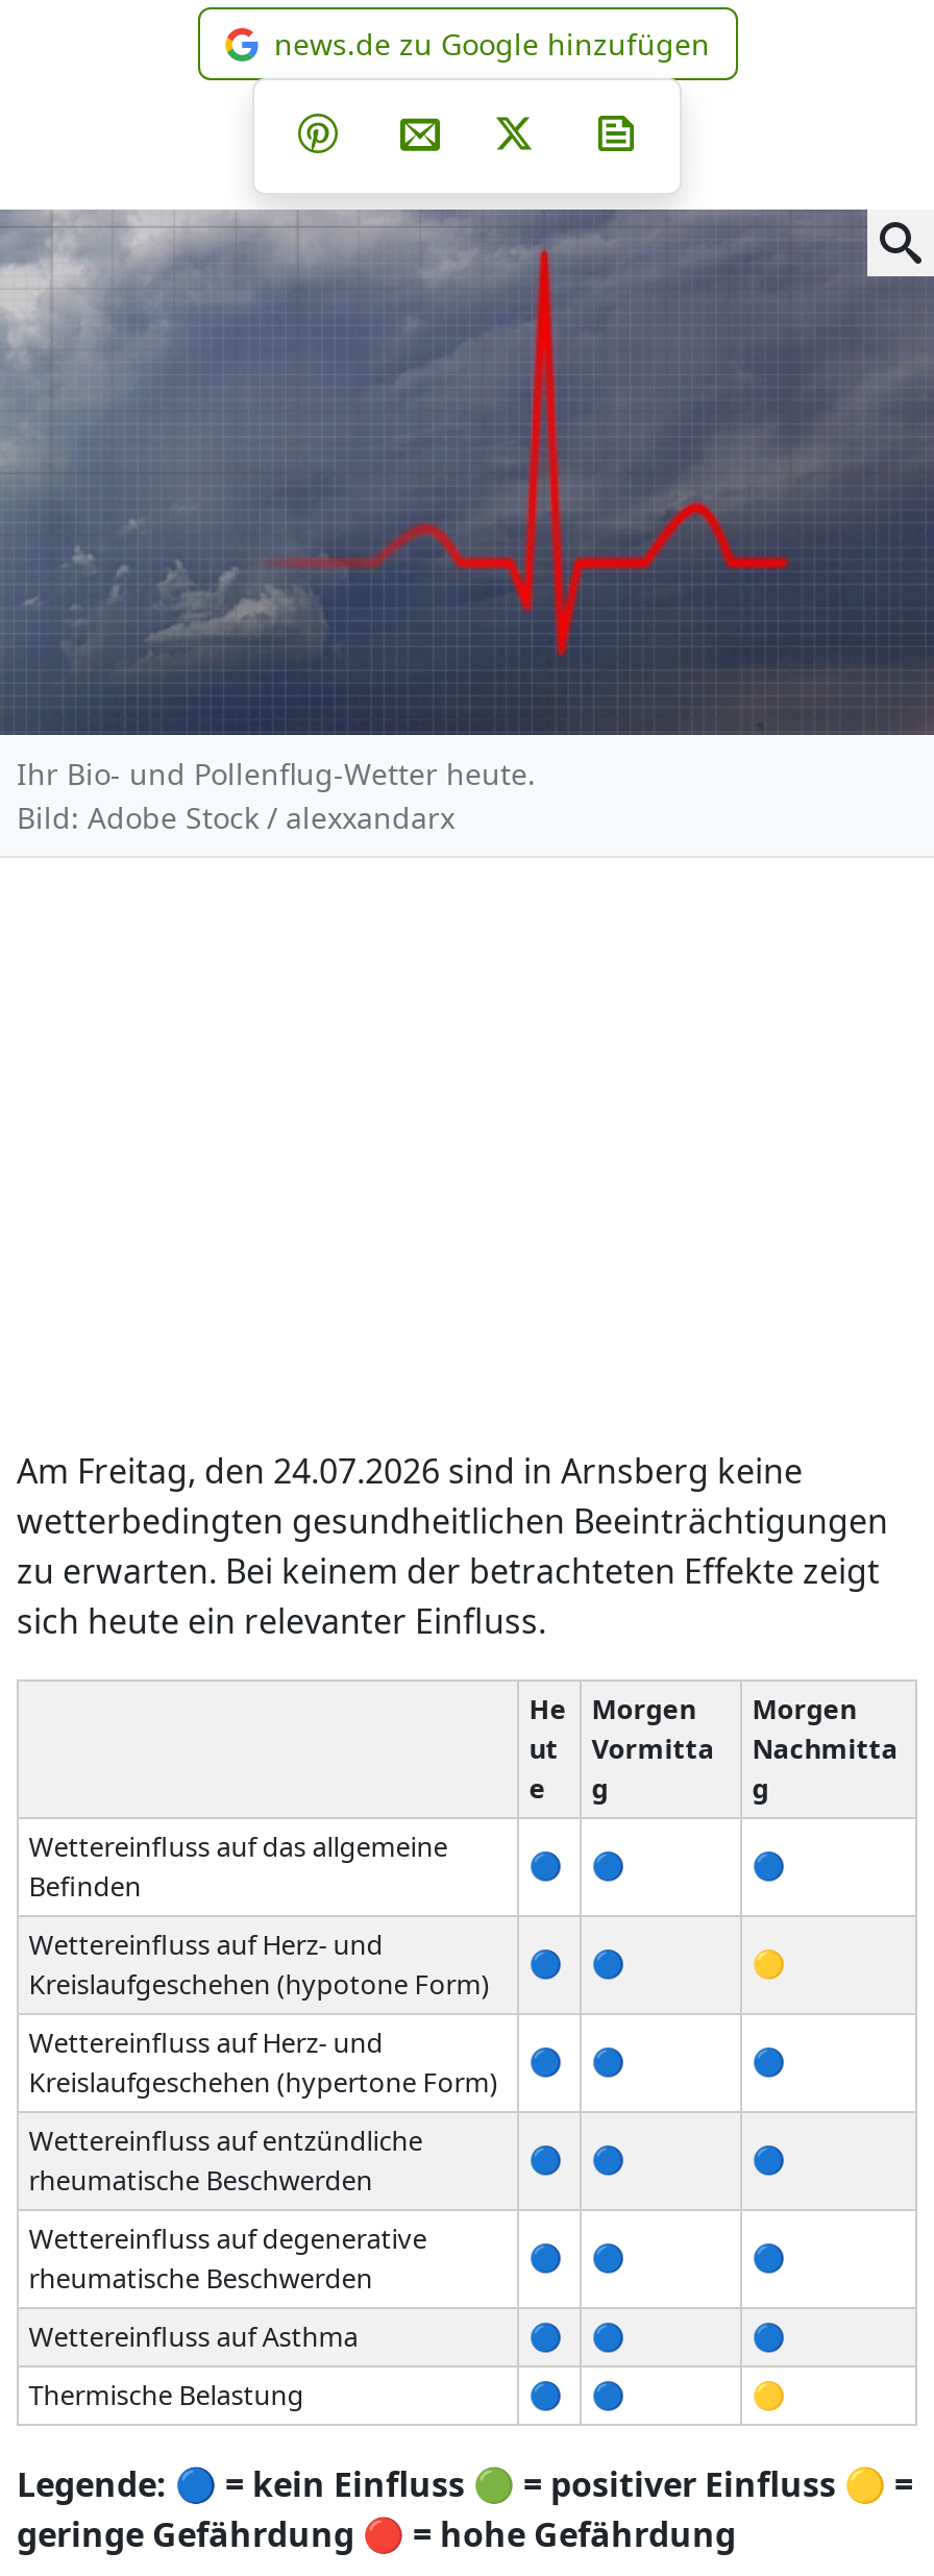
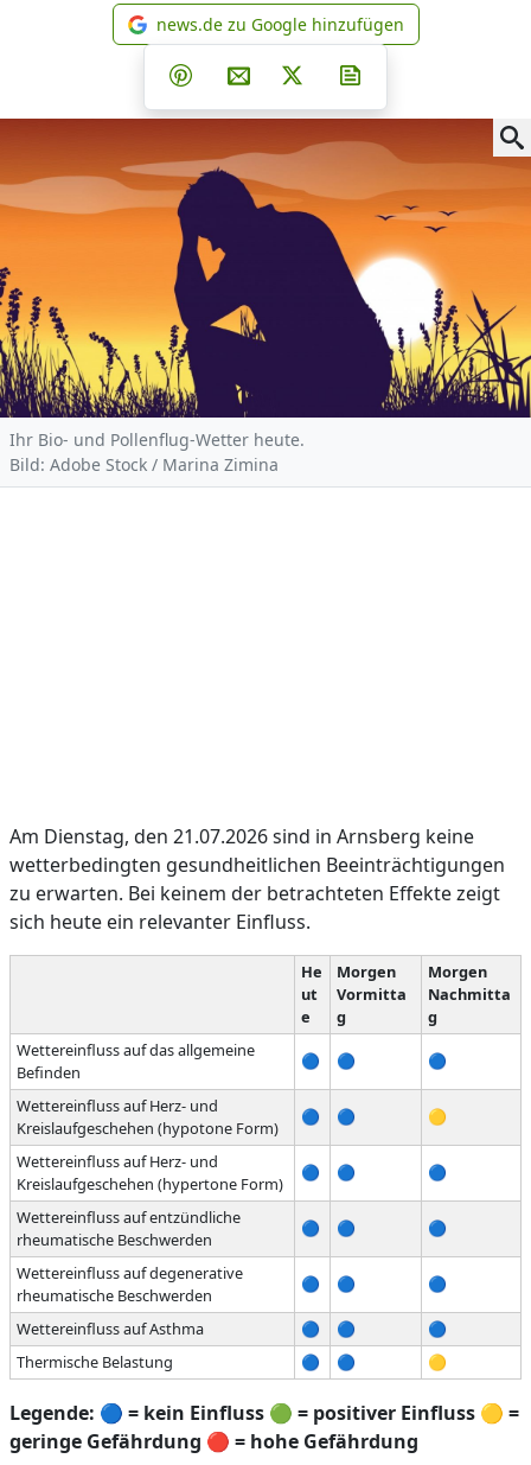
- [image]
- Bild: Adobe Stock / alexxandarx
+ [image]
+ Bild: Adobe Stock / Marina Zimina

- Am Freitag, den 24.07.2026 sind in Arnsberg keine
+ Am Dienstag, den 21.07.2026 sind in Arnsberg keine
